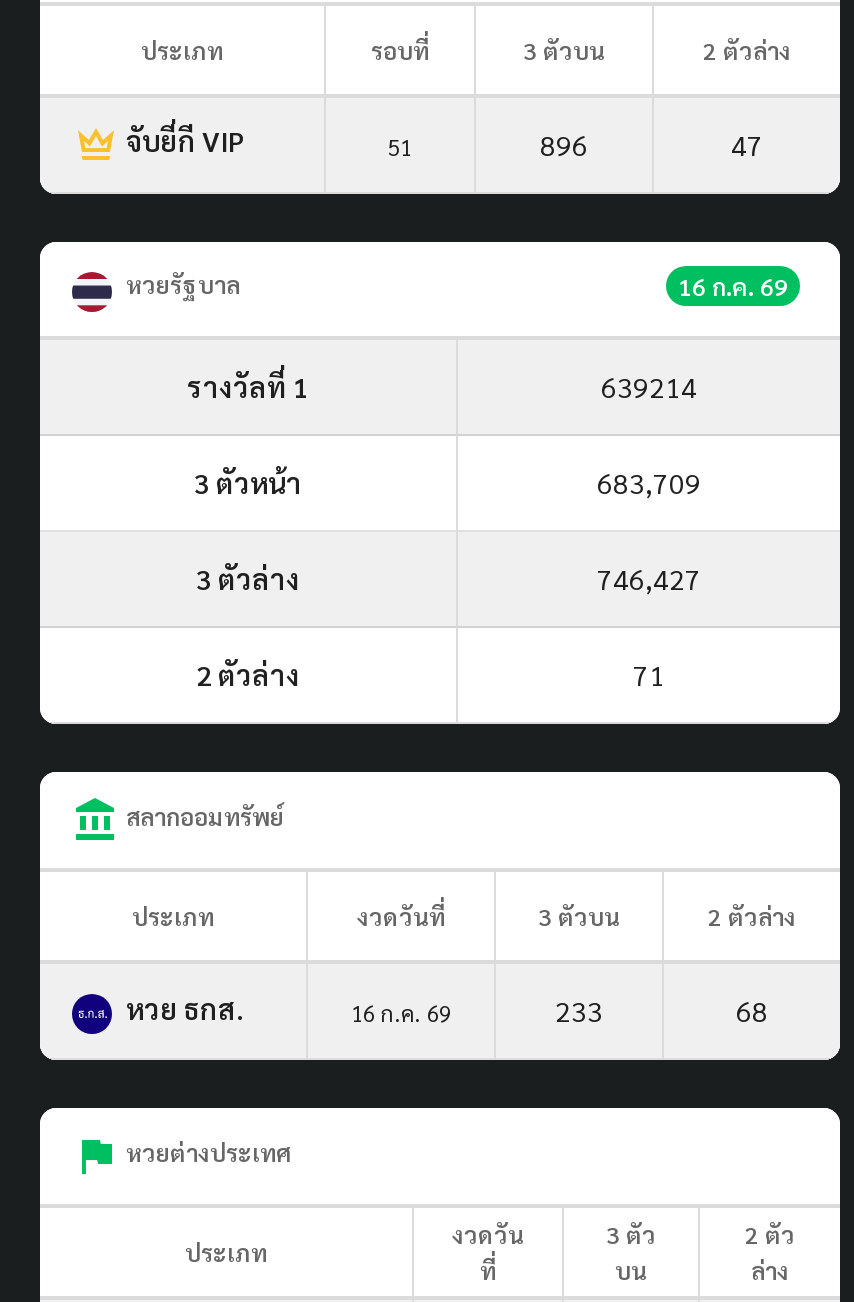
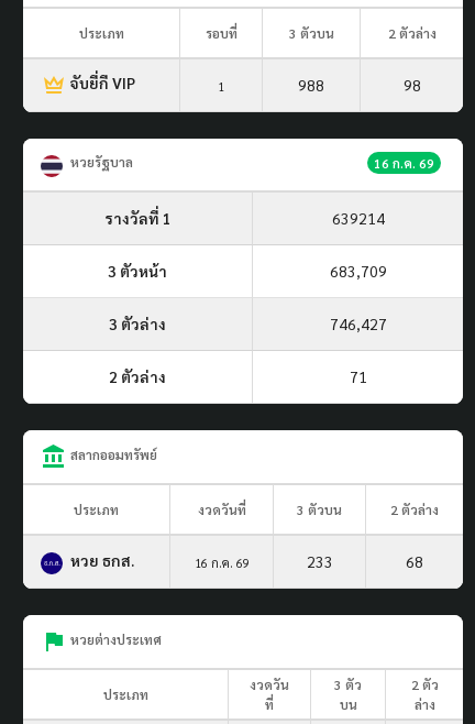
- 51
+ 1

- 896
+ 988

- 47
+ 98
